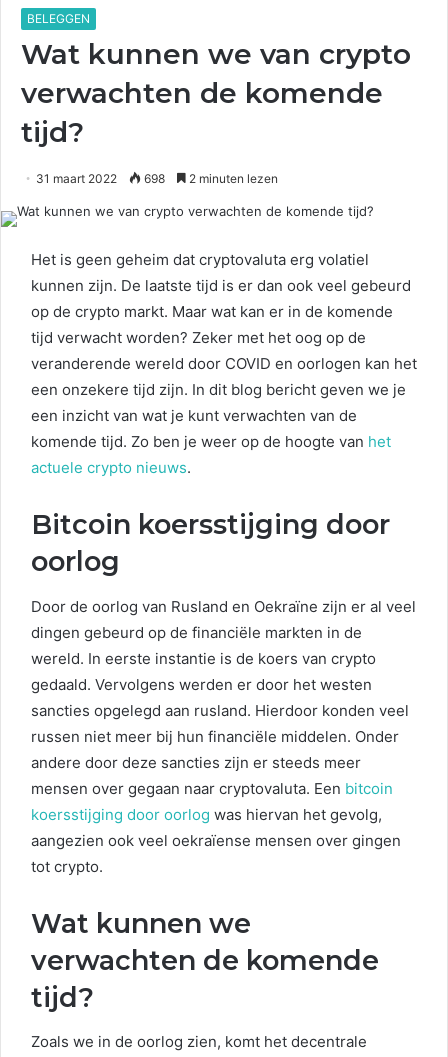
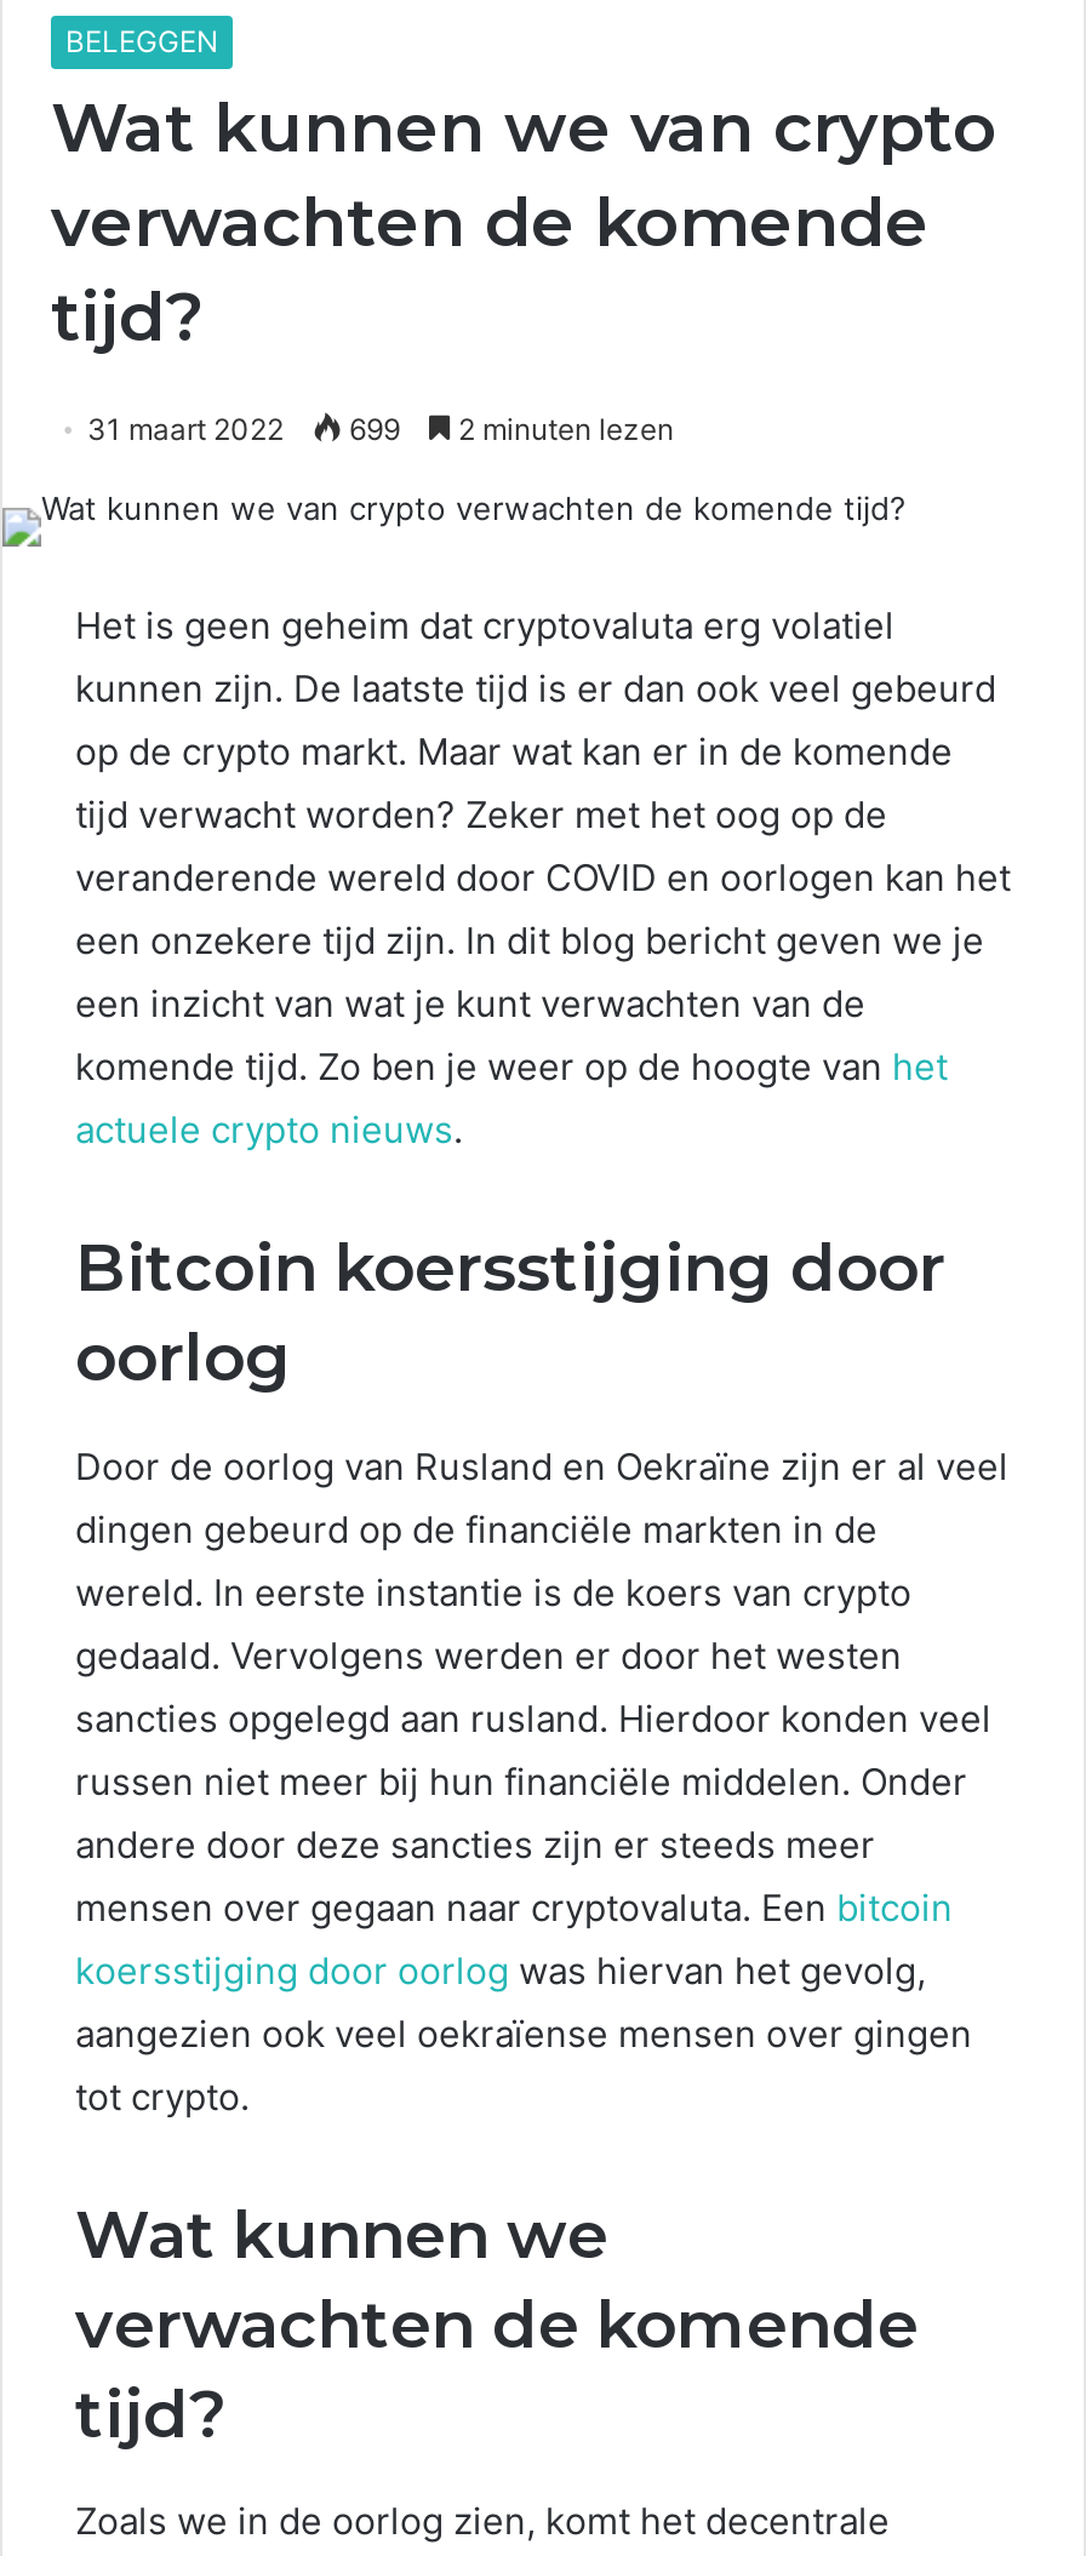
- 31 maart 2022 698 2 minuten lezen
+ 31 maart 2022 699 2 minuten lezen
